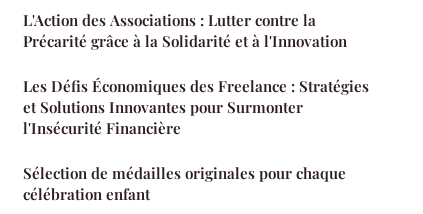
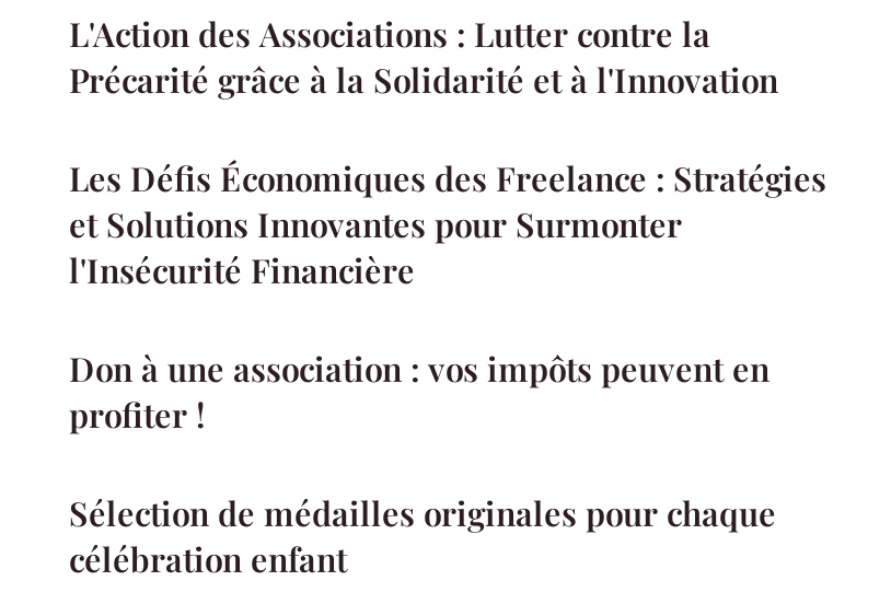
+ Don à une association : vos impôts peuvent en
+ profiter !
